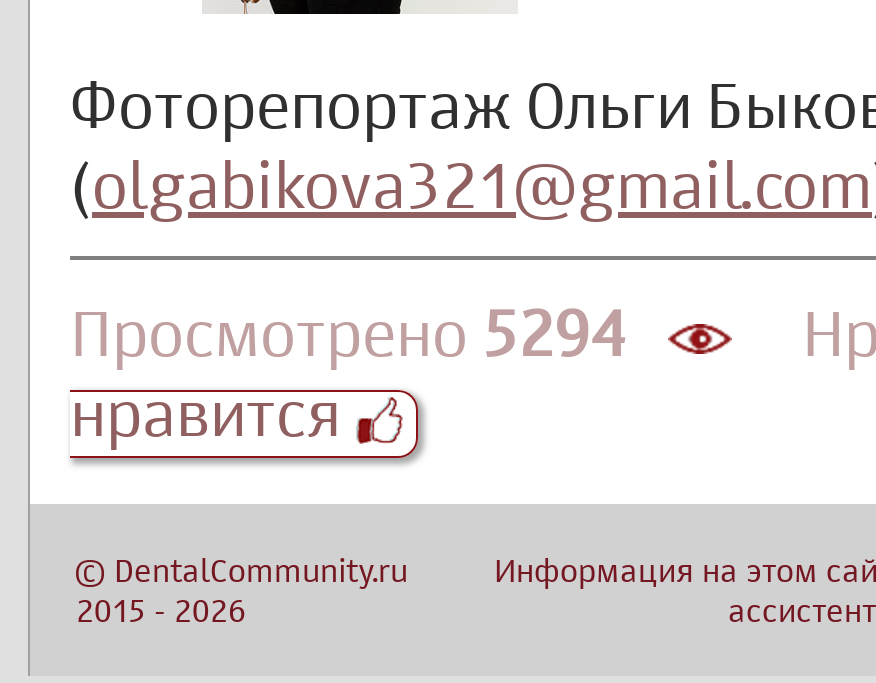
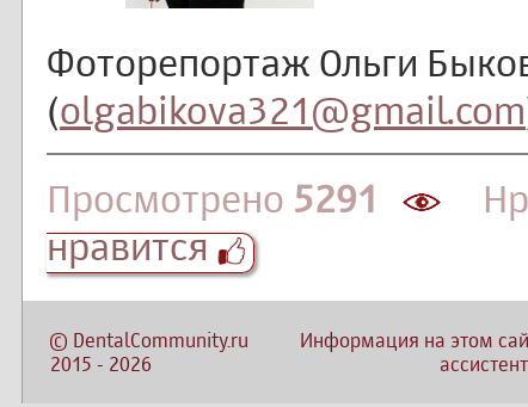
- Просмотрено 5294
+ Просмотрено 5291
